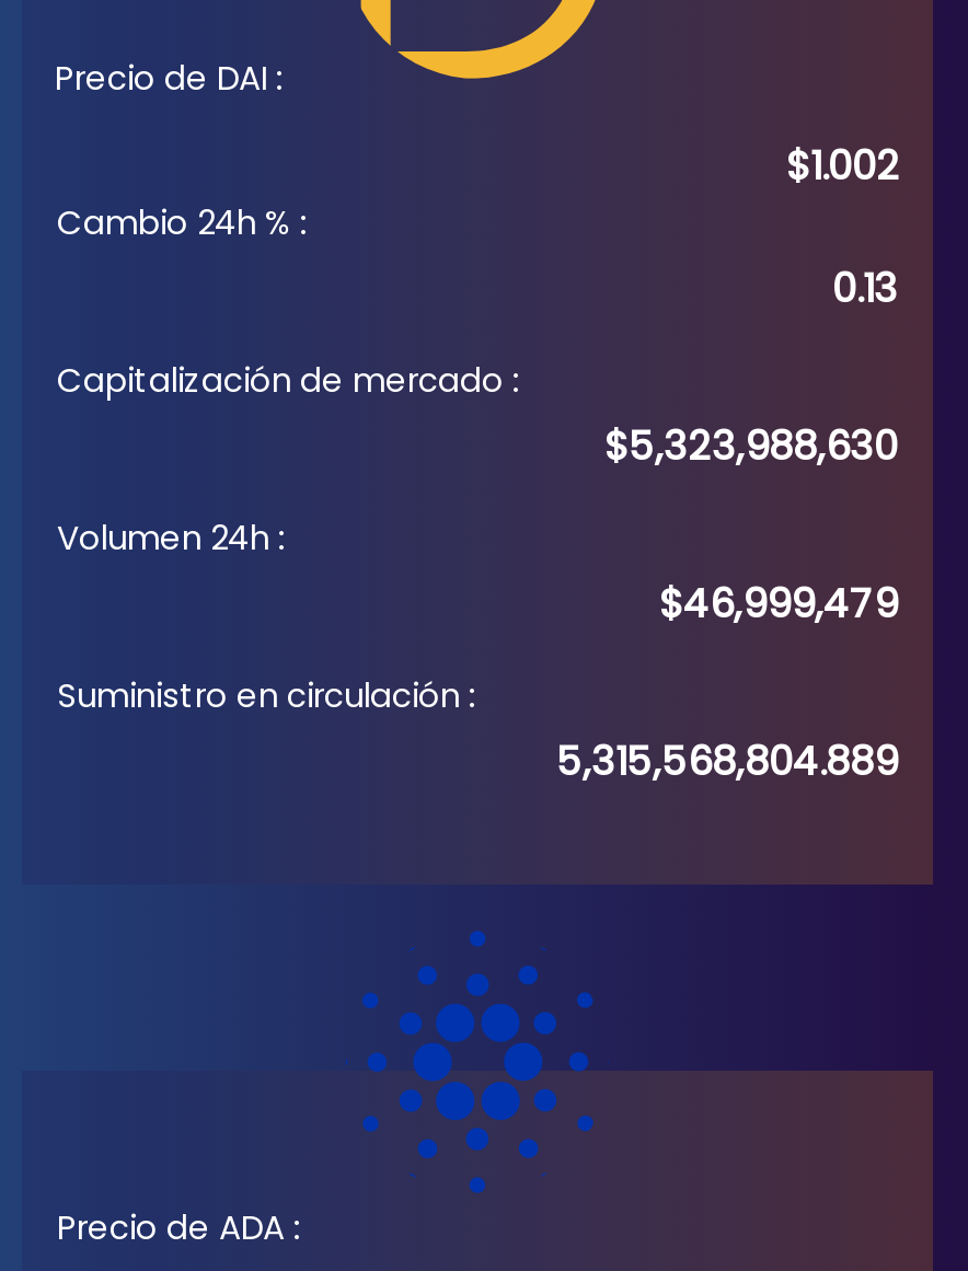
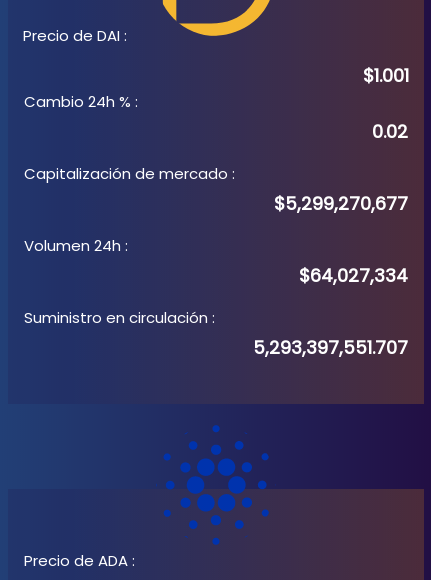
- $1.002
+ $1.001

- 0.13
+ 0.02

- $5,323,988,630
+ $5,299,270,677

- $46,999,479
+ $64,027,334

- 5,315,568,804.889
+ 5,293,397,551.707
